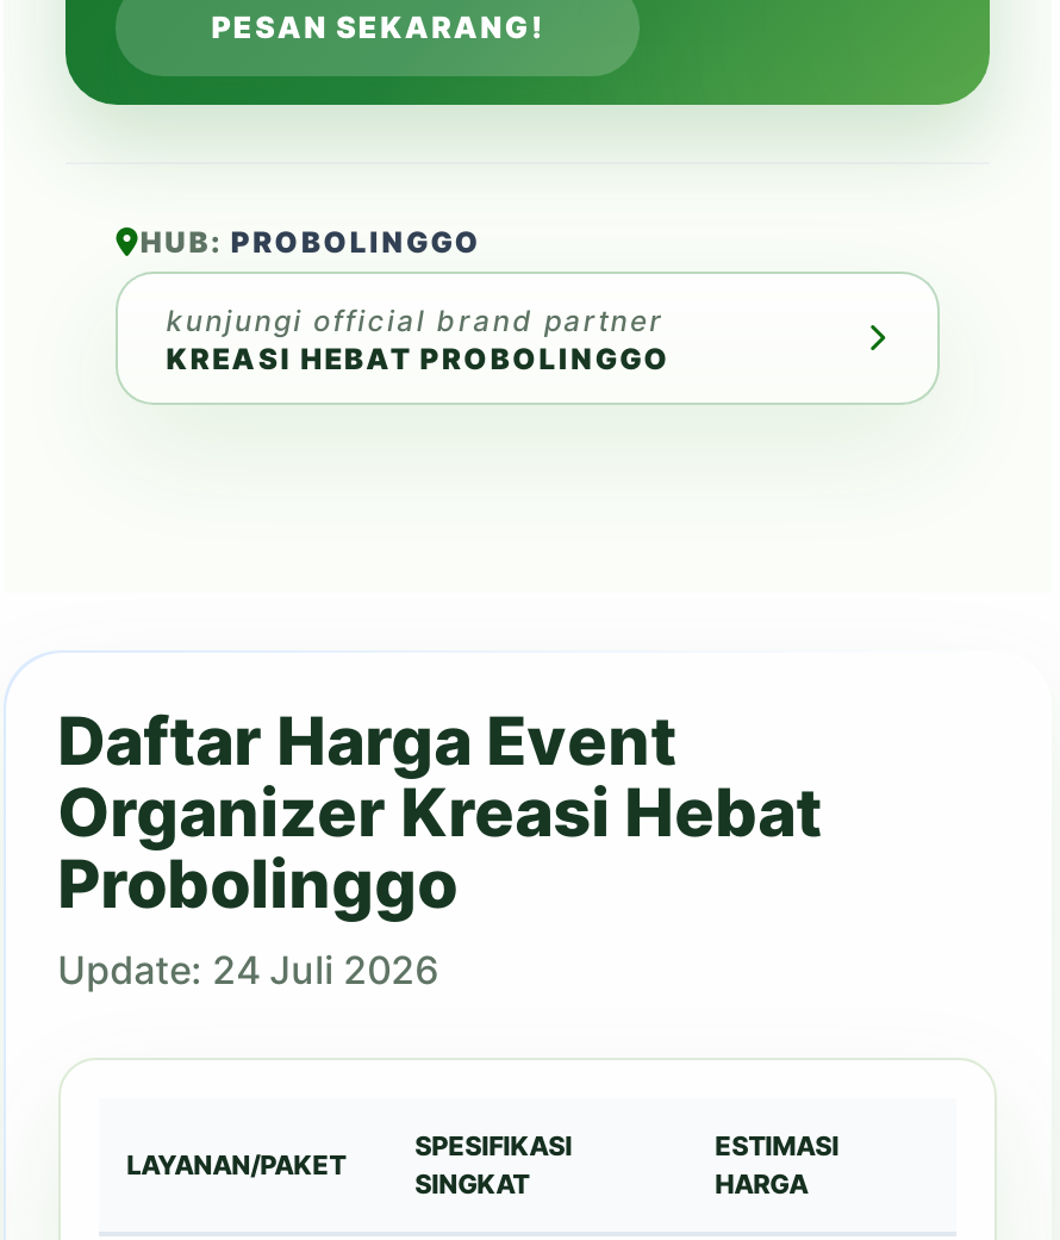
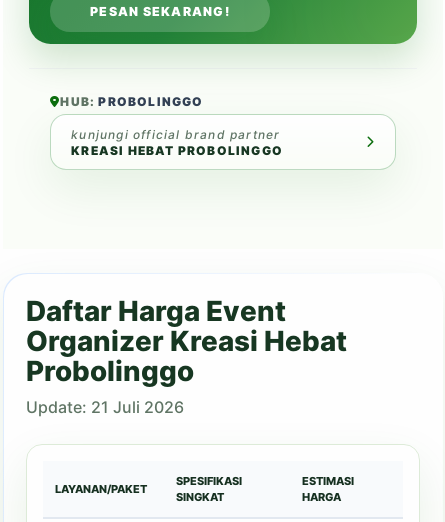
- Update: 24 Juli 2026
+ Update: 21 Juli 2026
